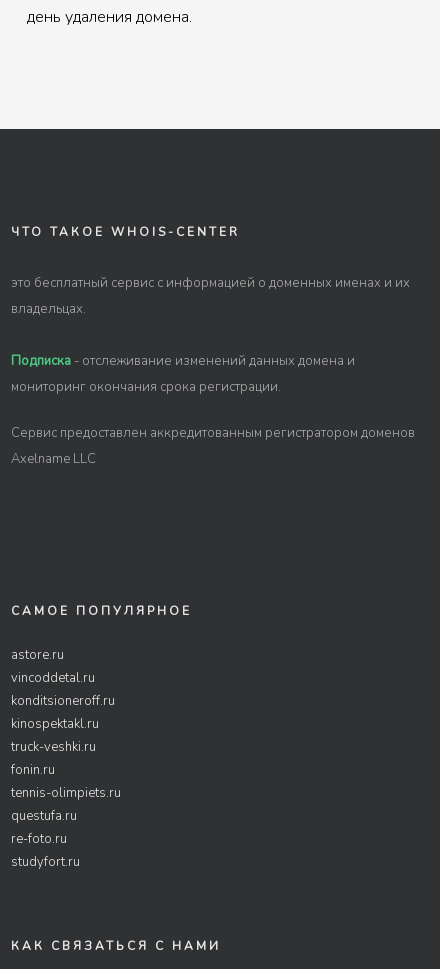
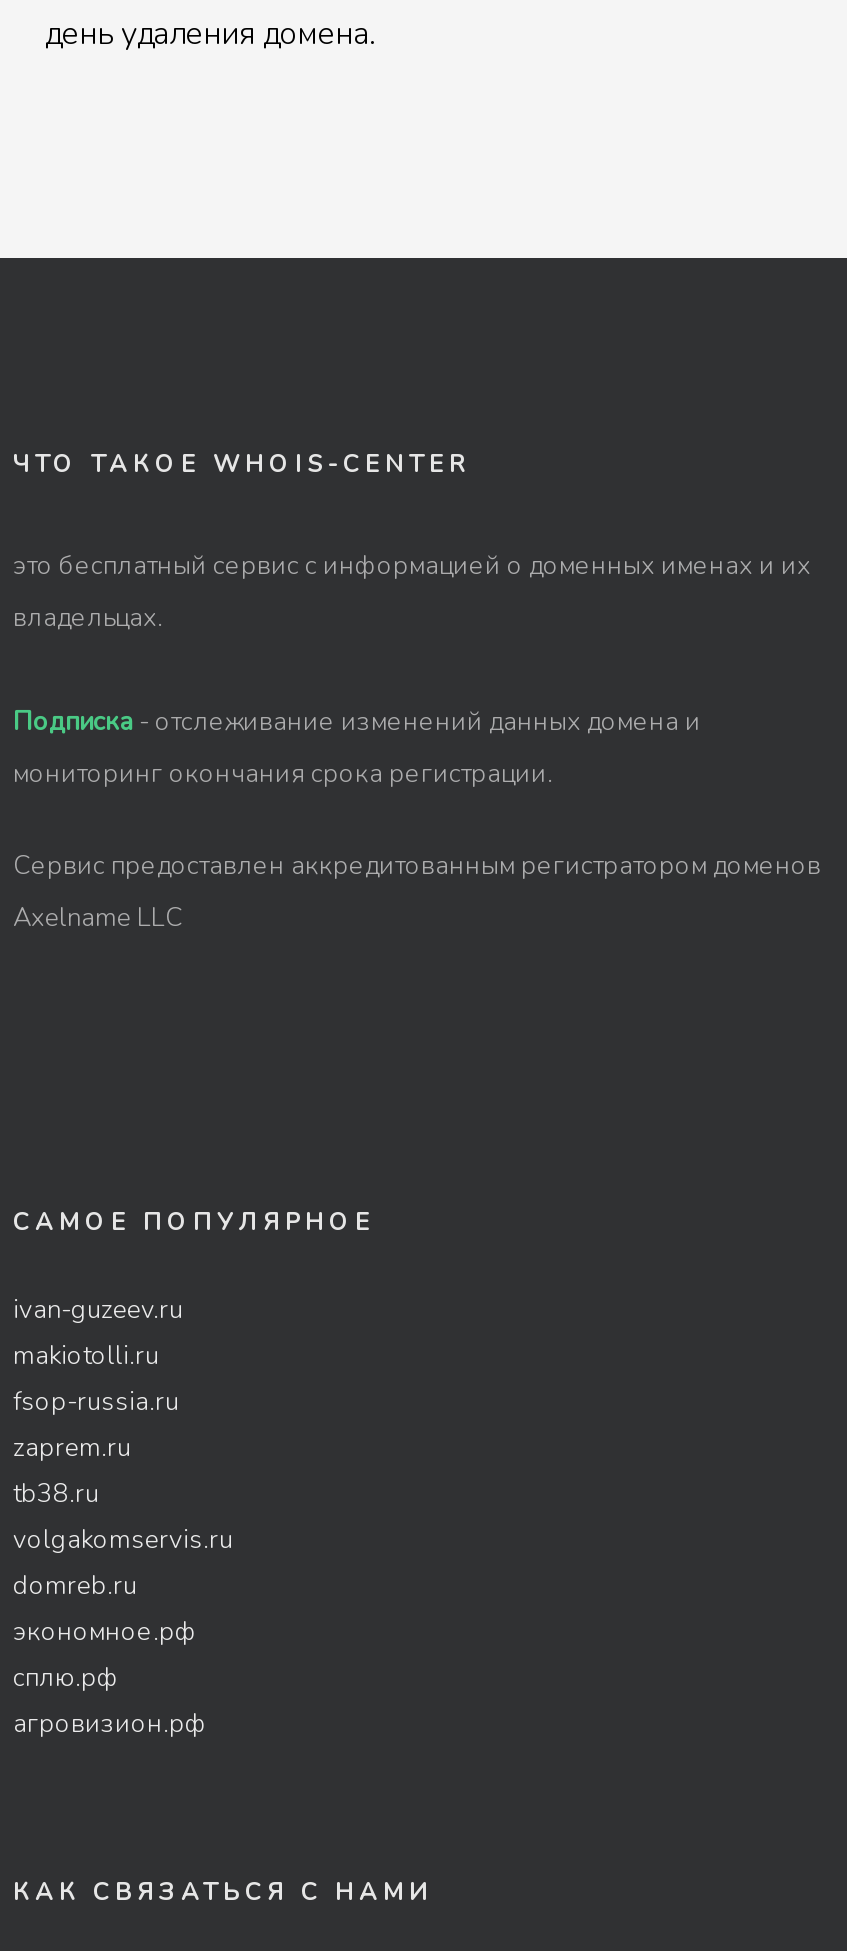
- astore.ru
- vincoddetal.ru
- konditsioneroff.ru
- kinospektakl.ru
- truck-veshki.ru
- fonin.ru
- tennis-olimpiets.ru
- questufa.ru
- re-foto.ru
- studyfort.ru
+ ivan-guzeev.ru
+ makiotolli.ru
+ fsop-russia.ru
+ zaprem.ru
+ tb38.ru
+ volgakomservis.ru
+ domreb.ru
+ экономное.рф
+ сплю.рф
+ агровизион.рф
